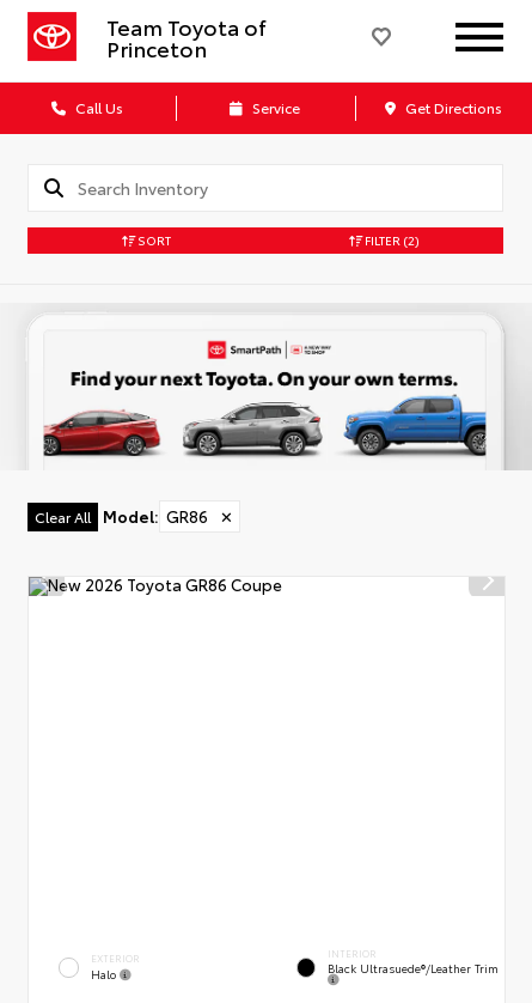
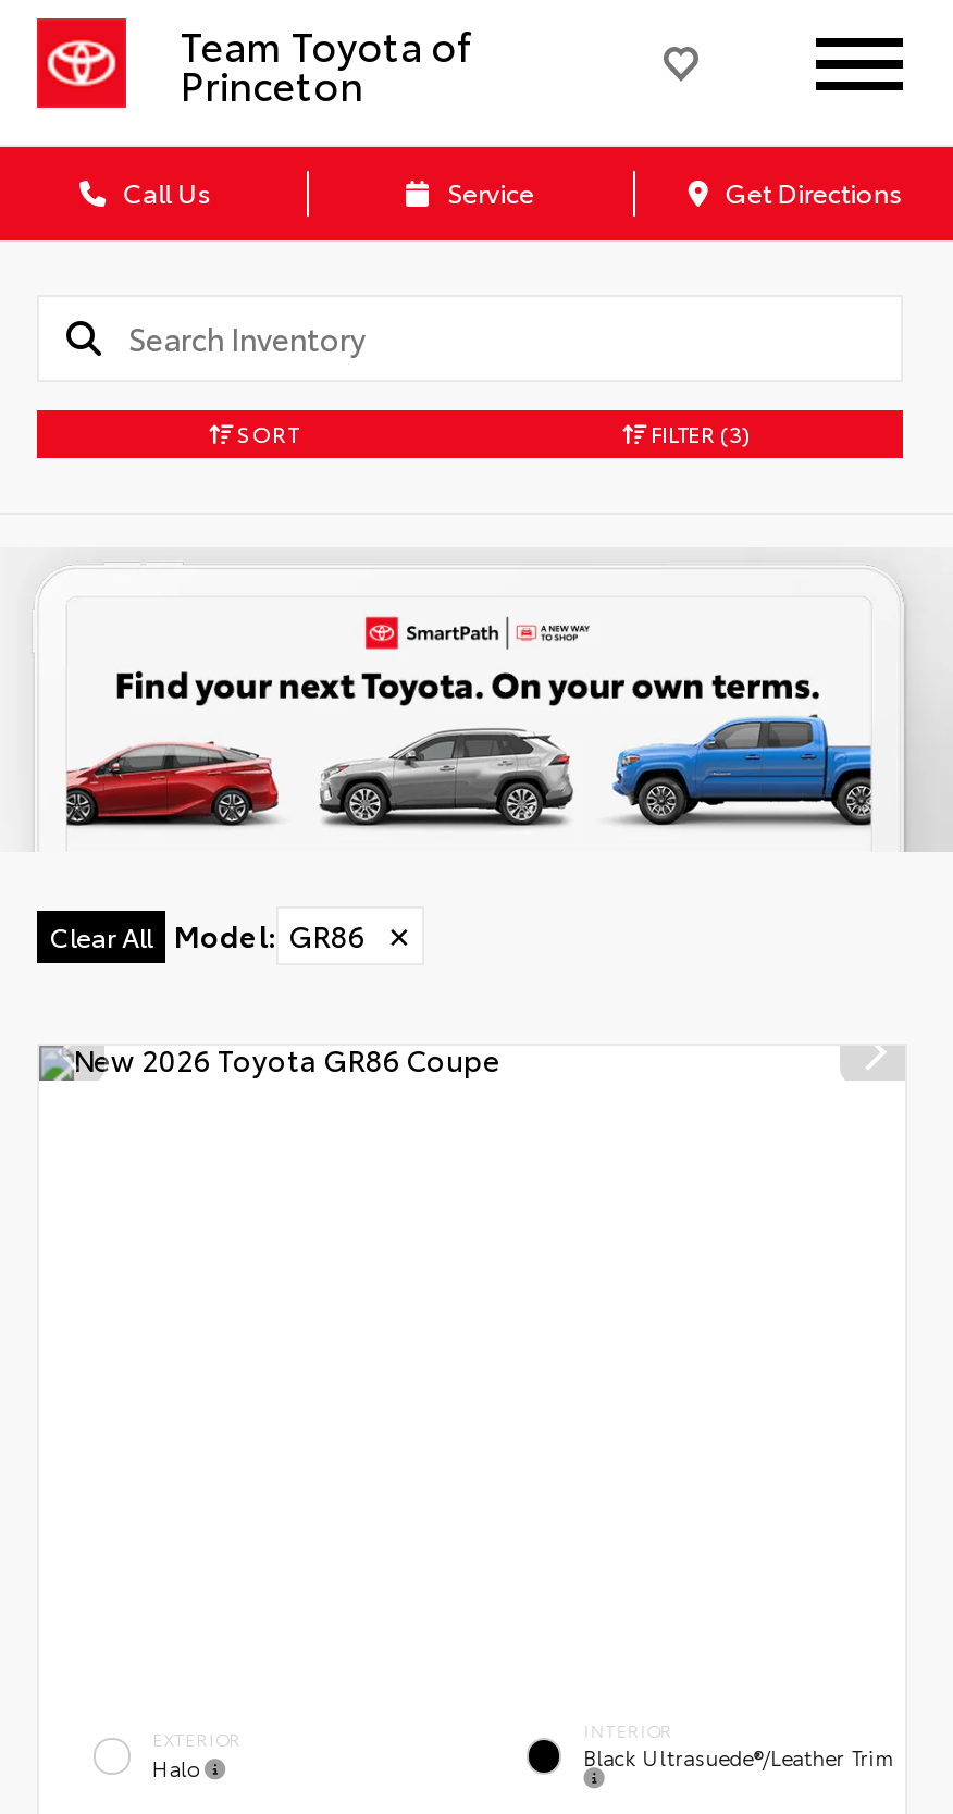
- FILTER (2)
+ FILTER (3)
